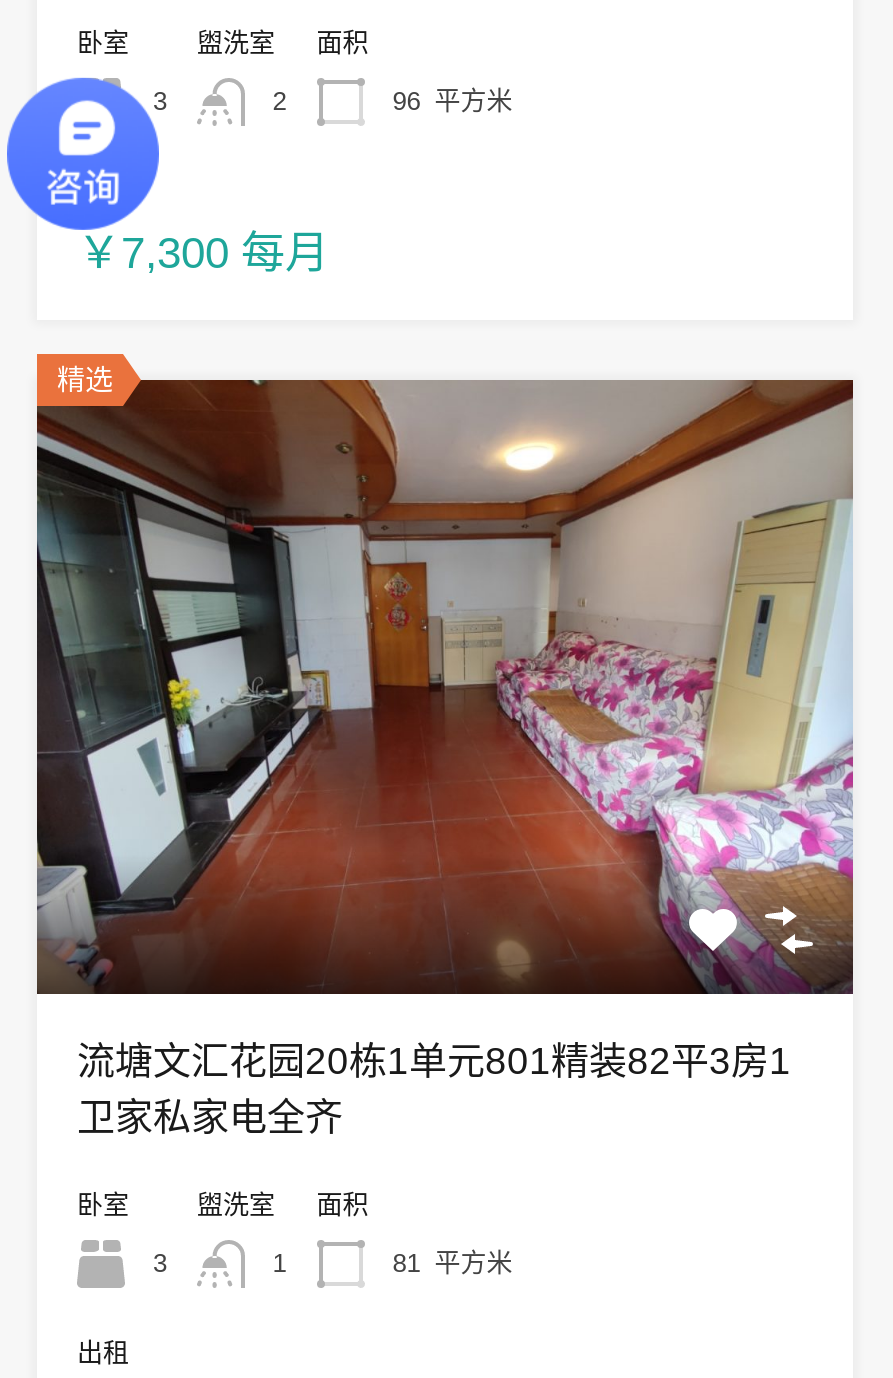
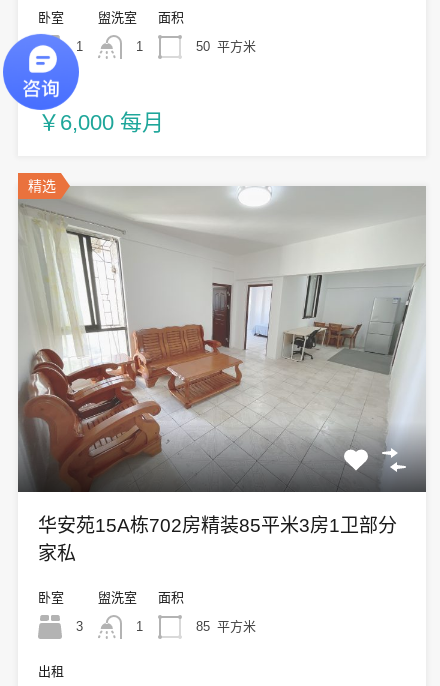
- 3
+ 1

- 2
+ 1

- 96 平方米
+ 50 平方米

- ￥7,300 每月
+ ￥6,000 每月

- [image]
- 流塘文汇花园20栋1单元801精装82平3房1
- 卫家私家电全齐
+ [image]
+ 华安苑15A栋702房精装85平米3房1卫部分
+ 家私

- 81 平方米
+ 85 平方米
